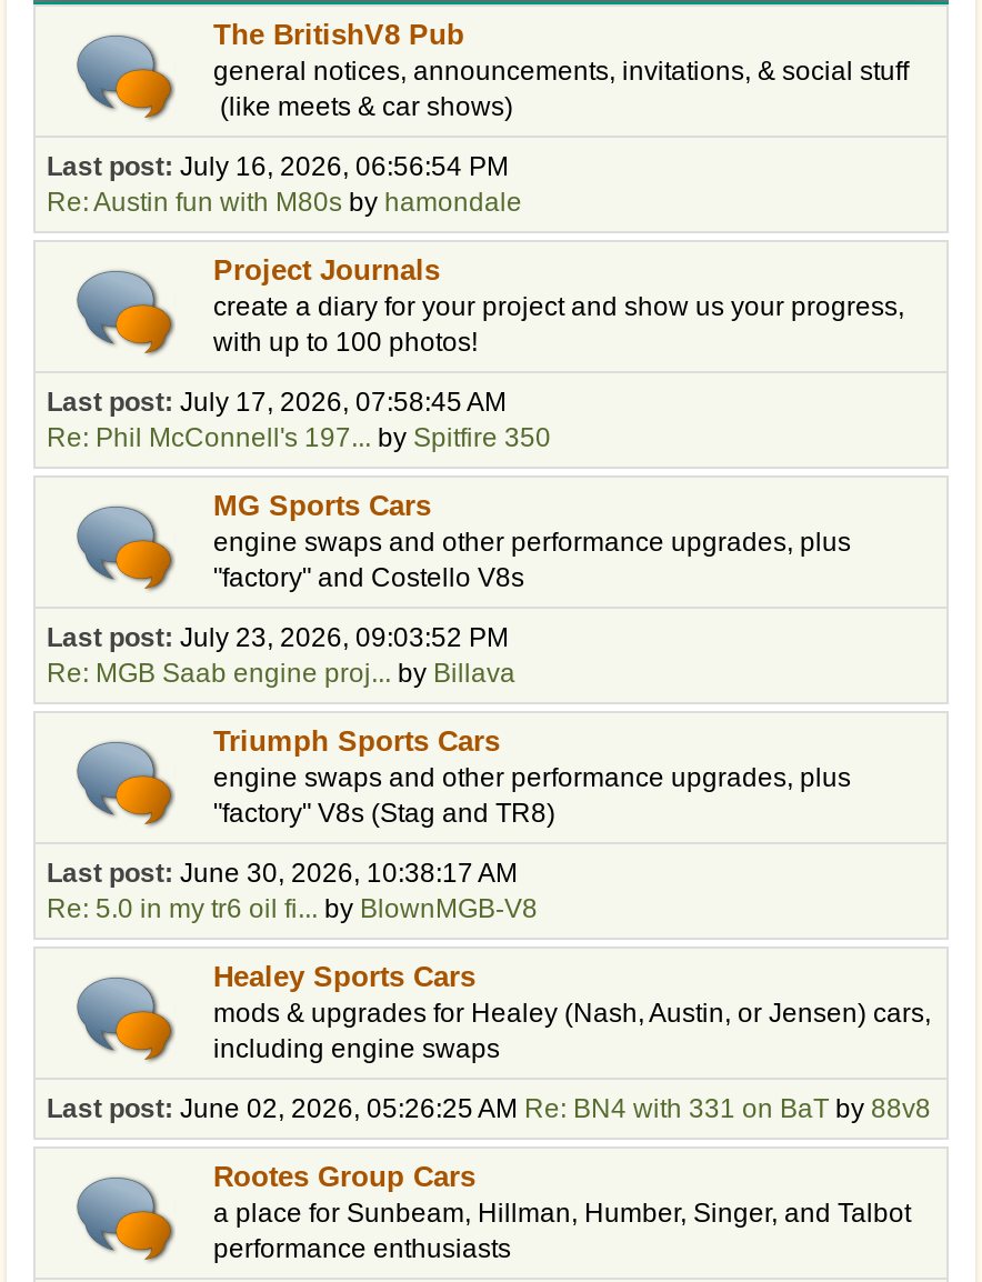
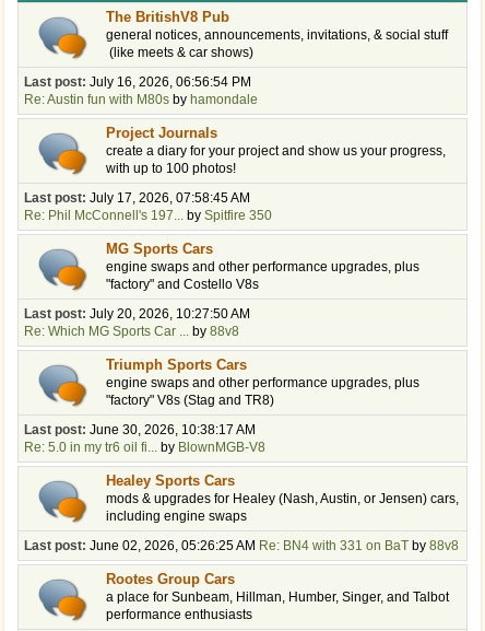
- Last post: July 23, 2026, 09:03:52 PM
- Re: MGB Saab engine proj... by Billava
+ Last post: July 20, 2026, 10:27:50 AM
+ Re: Which MG Sports Car ... by 88v8
